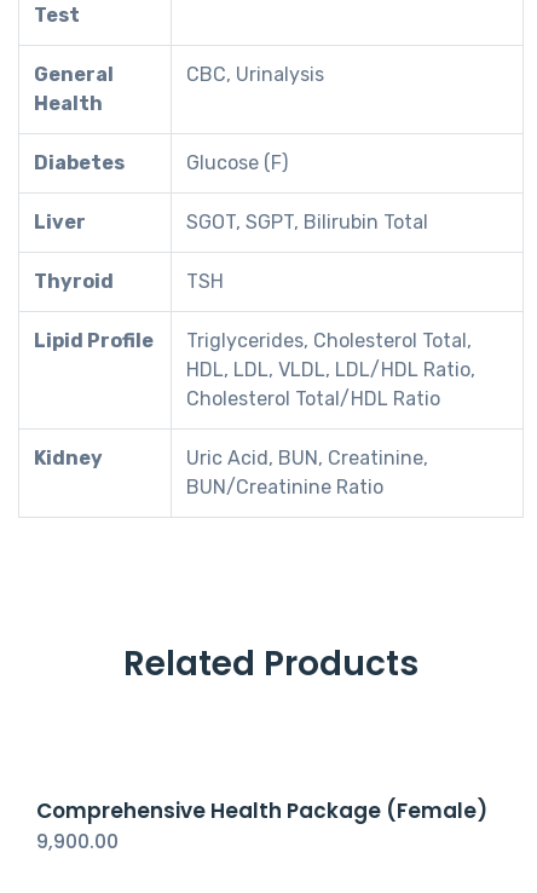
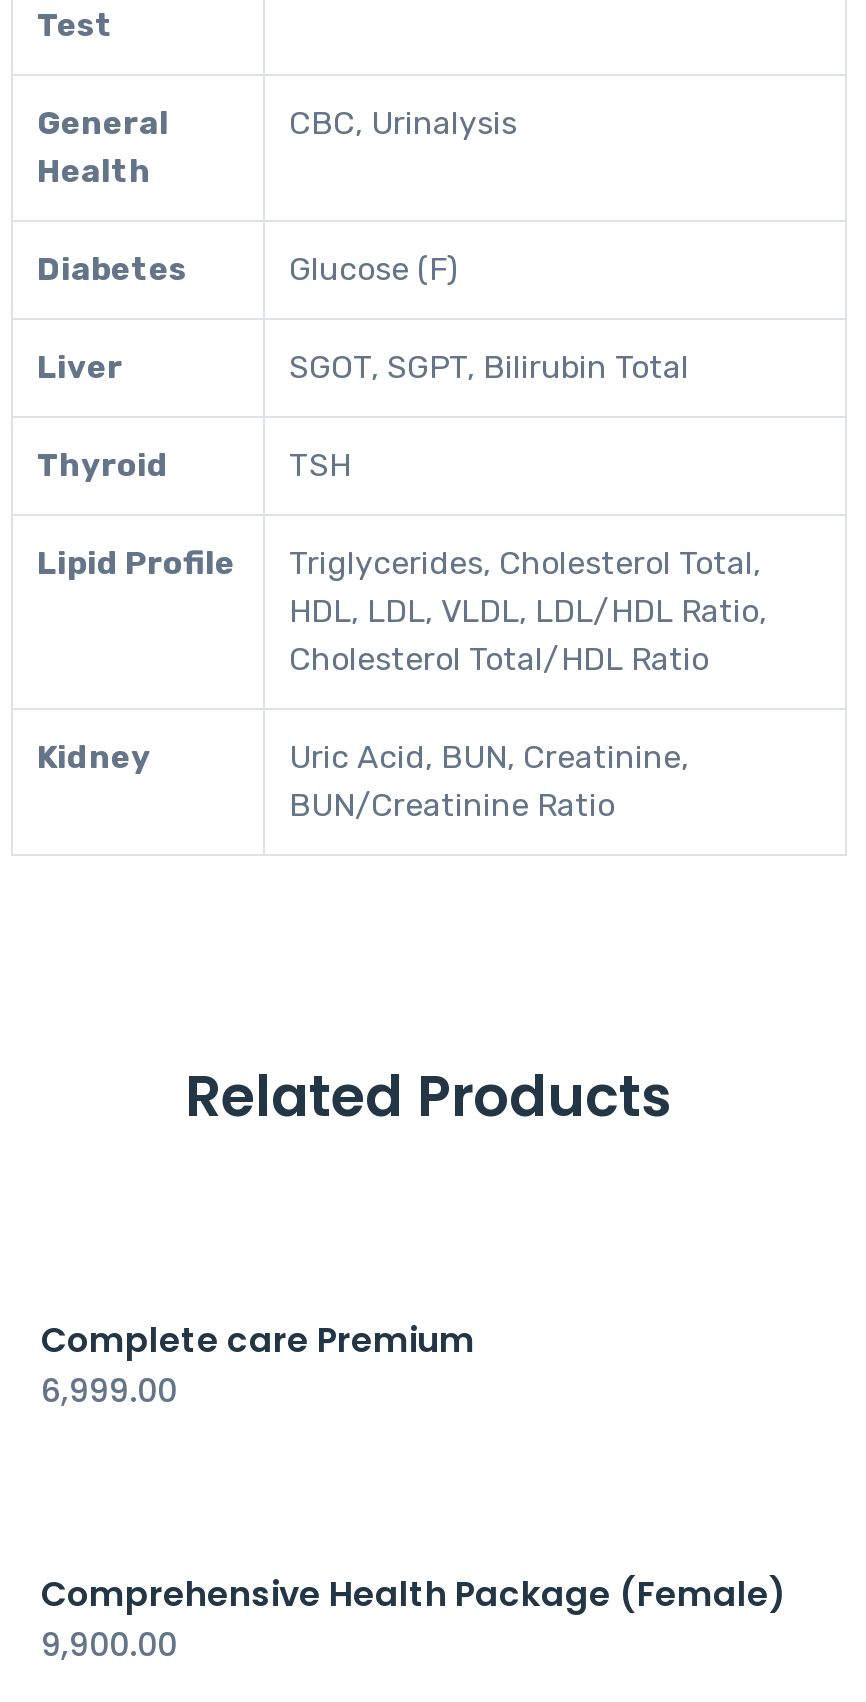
+ Complete care Premium
+ 6,999.00
